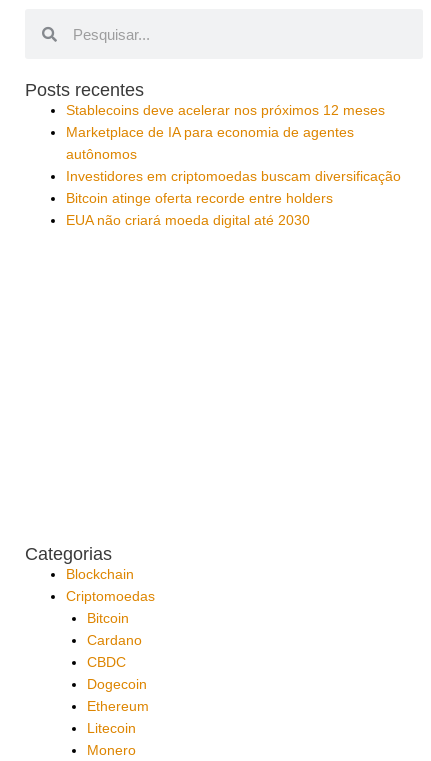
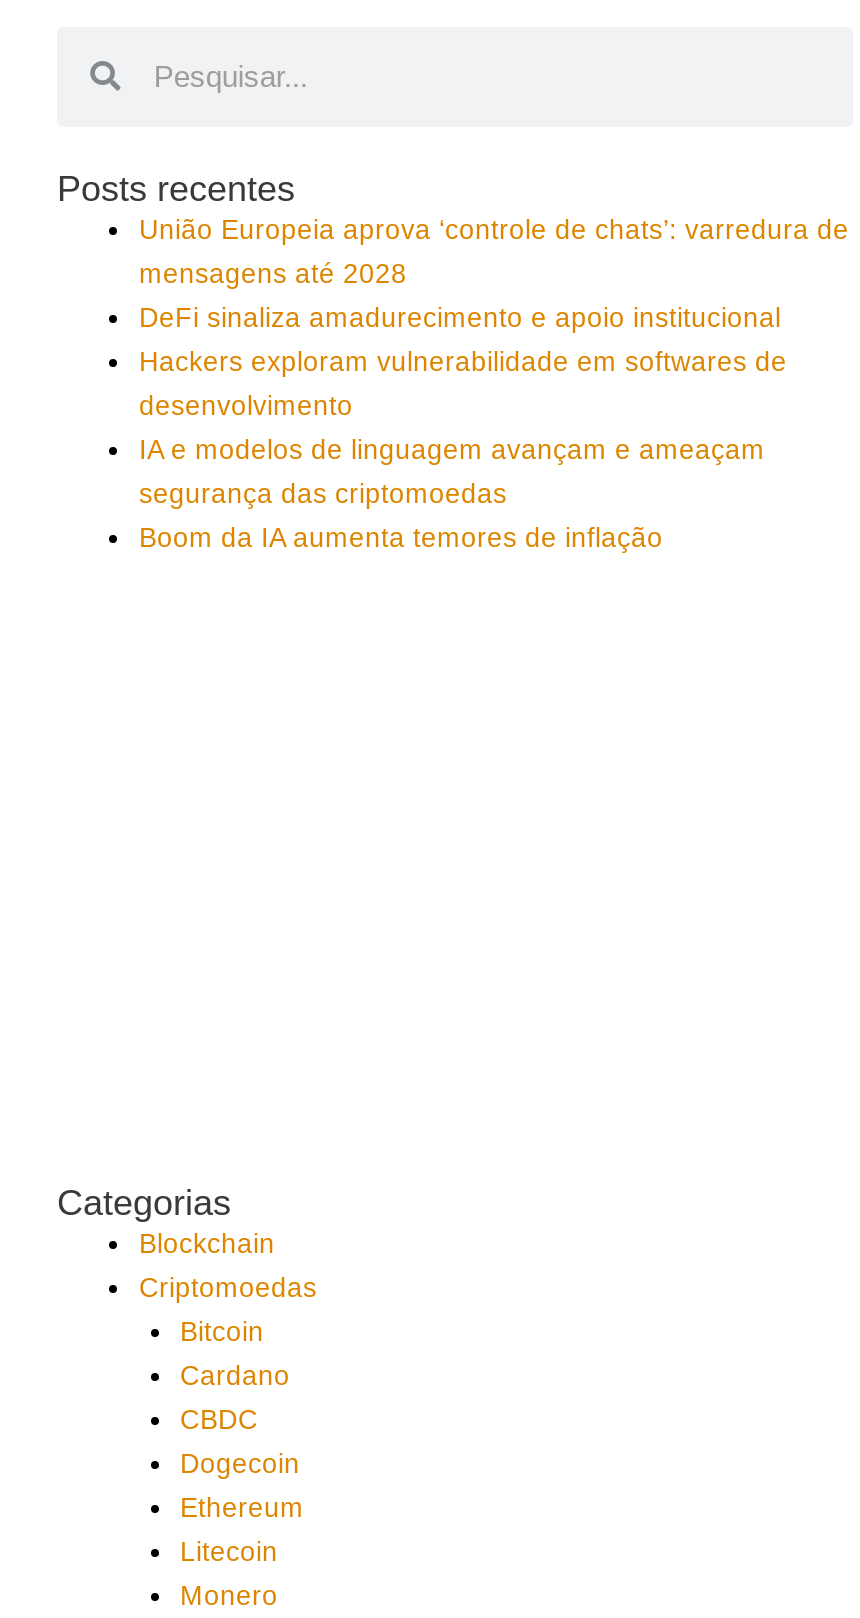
- Stablecoins deve acelerar nos próximos 12 meses
- Marketplace de IA para economia de agentes
- autônomos
- Investidores em criptomoedas buscam diversificação
- Bitcoin atinge oferta recorde entre holders
- EUA não criará moeda digital até 2030
+ União Europeia aprova ‘controle de chats’: varredura de
+ mensagens até 2028
+ DeFi sinaliza amadurecimento e apoio institucional
+ Hackers exploram vulnerabilidade em softwares de
+ desenvolvimento
+ IA e modelos de linguagem avançam e ameaçam
+ segurança das criptomoedas
+ Boom da IA aumenta temores de inflação
